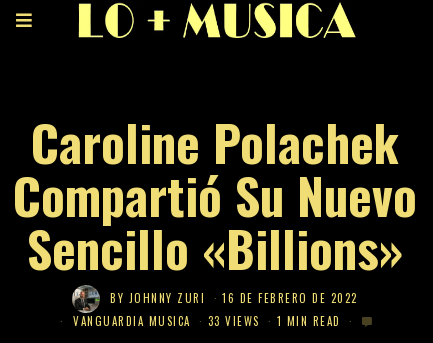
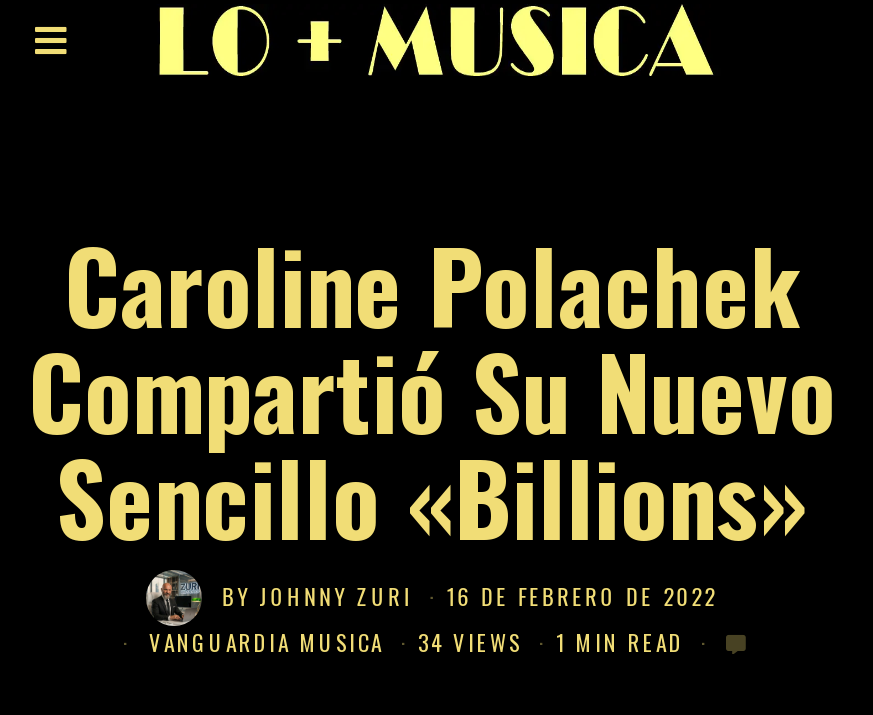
- VANGUARDIA MUSICA 33 VIEWS 1 MIN READ
+ VANGUARDIA MUSICA 34 VIEWS 1 MIN READ
